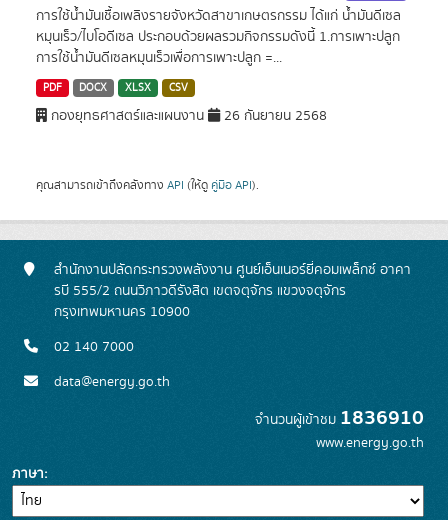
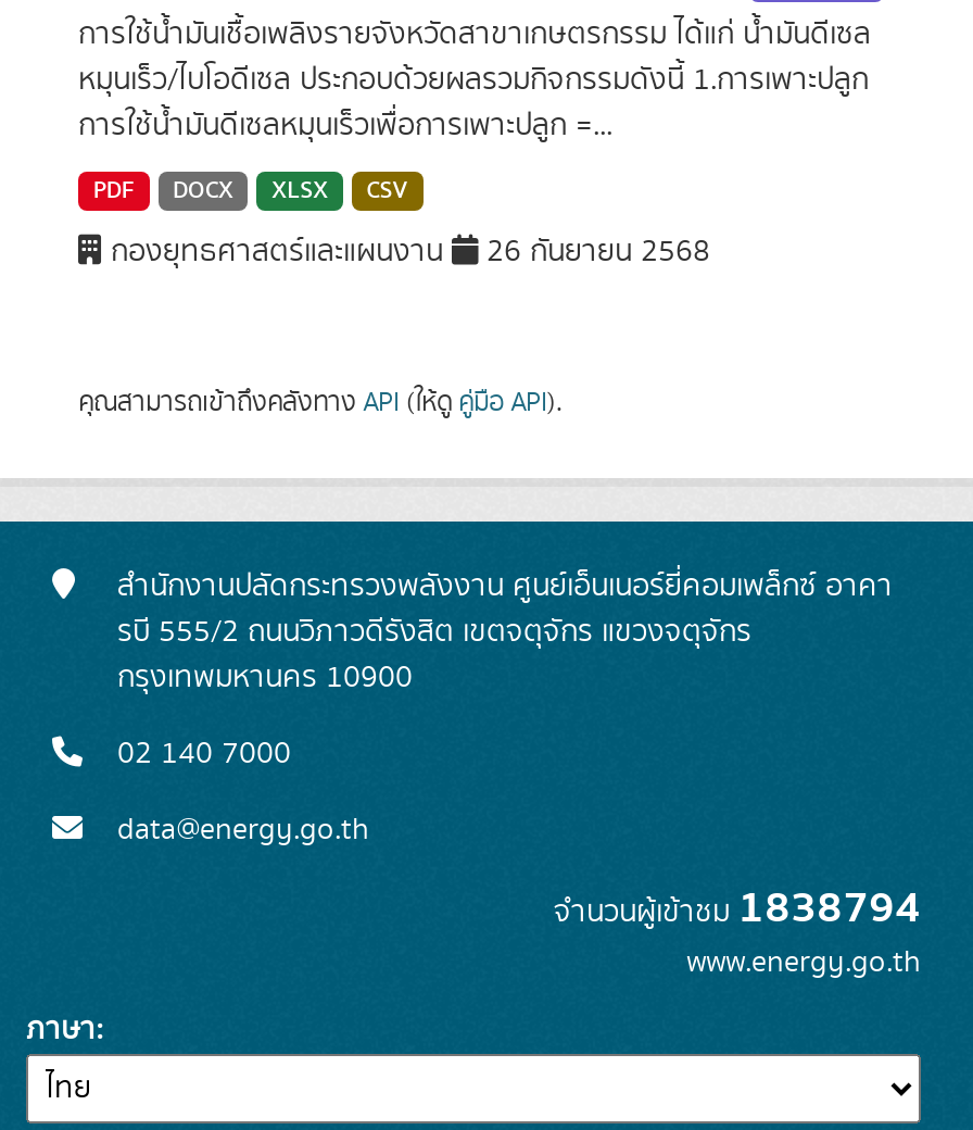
- จำนวนผู้เข้าชม1836910
+ จำนวนผู้เข้าชม1838794
